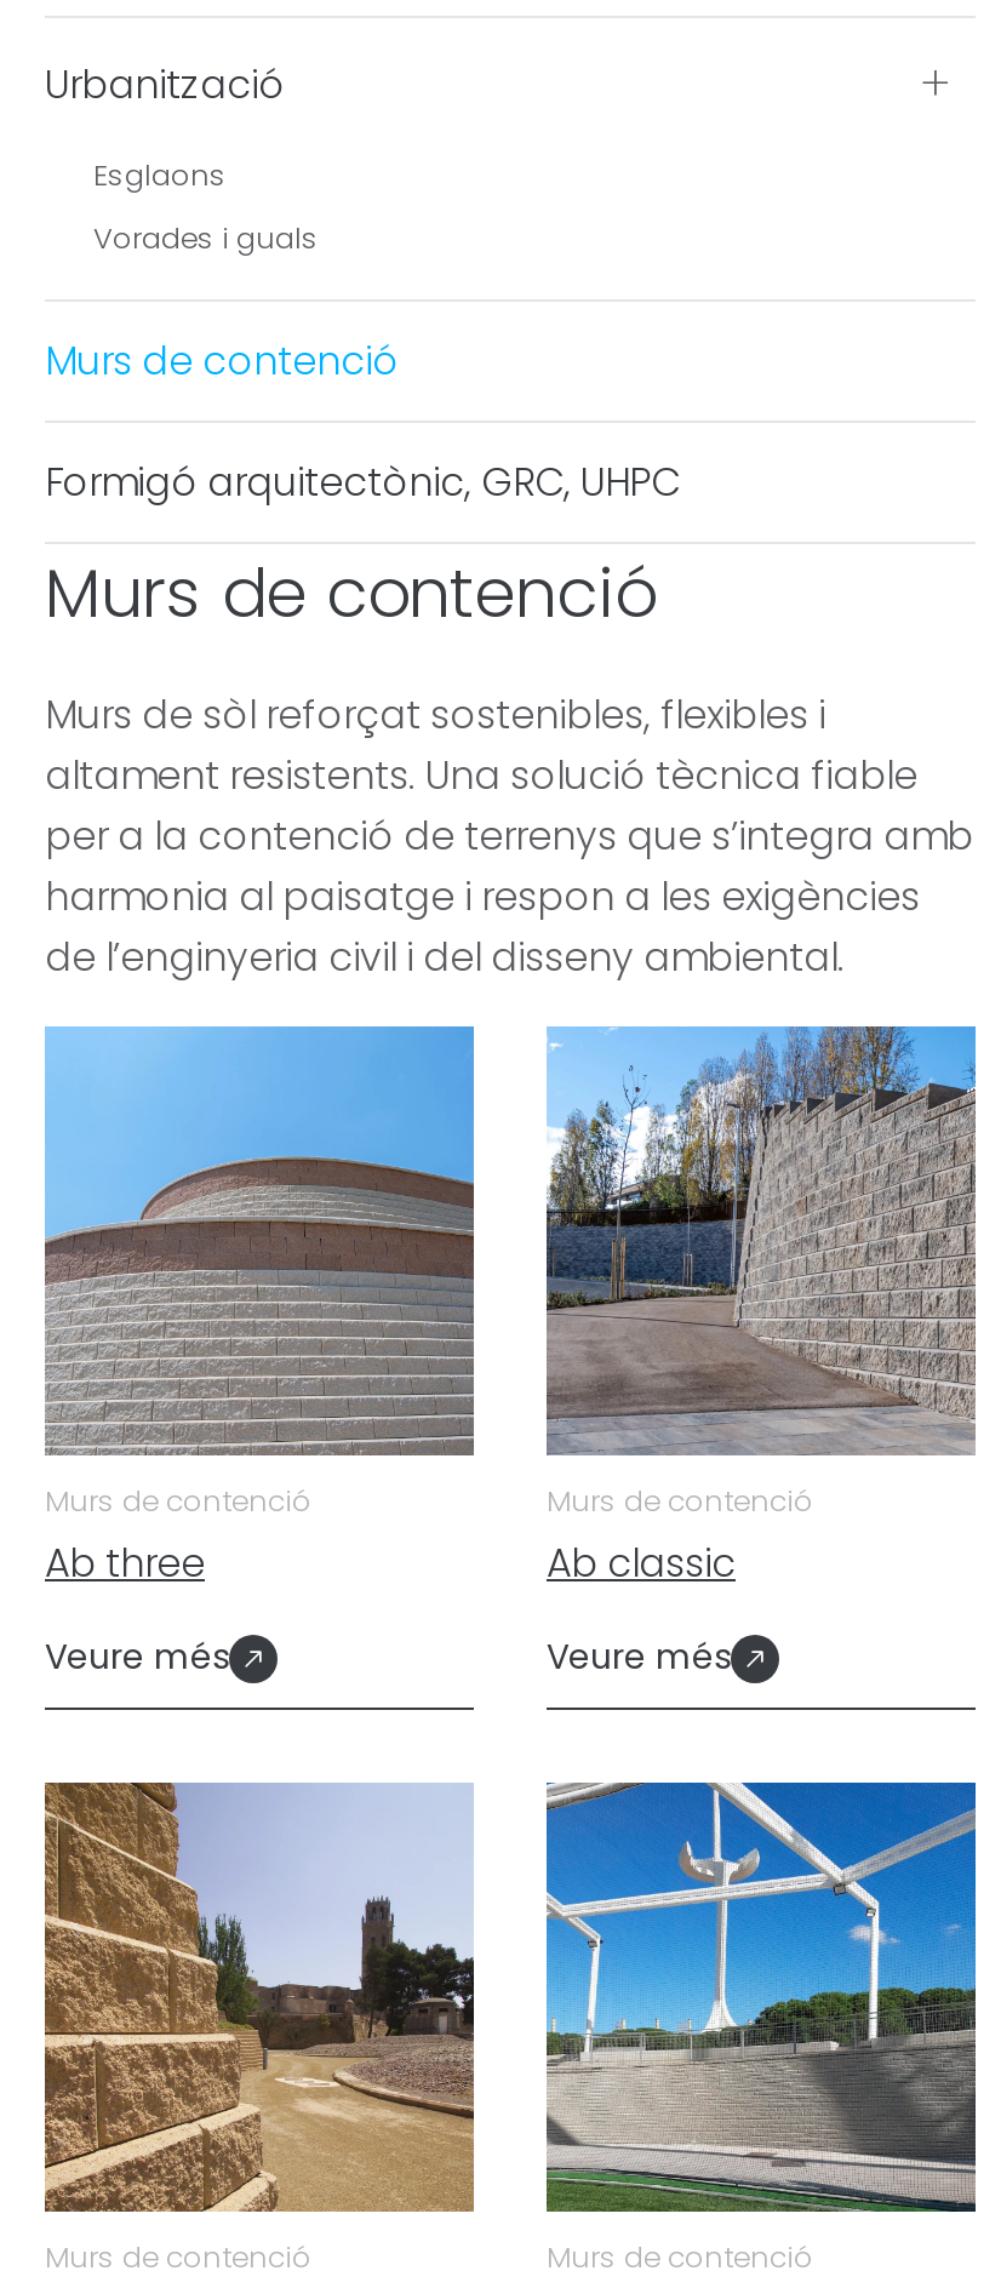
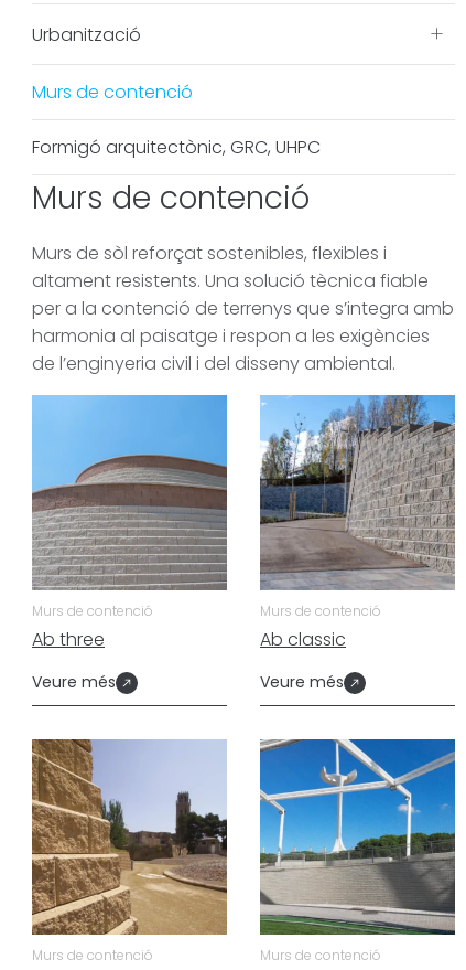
- Esglaons
- Vorades i guals
